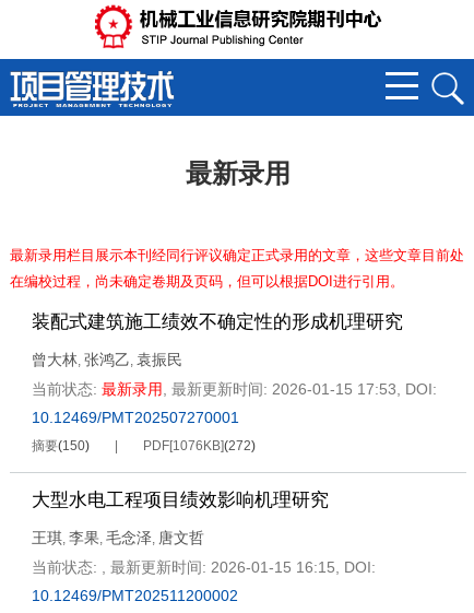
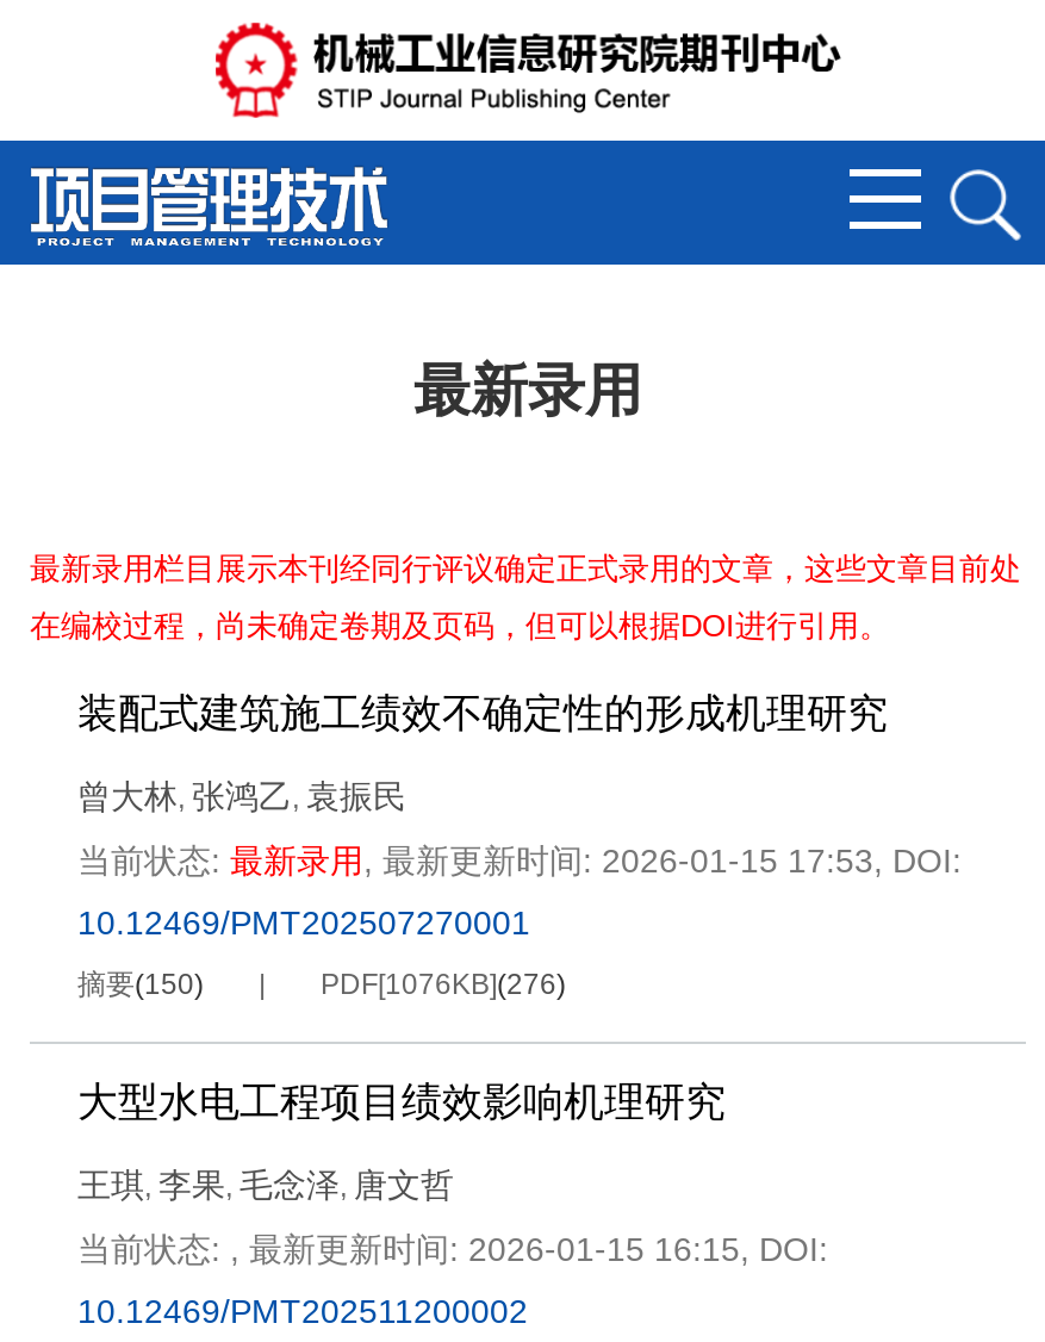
- PDF[1076KB](272)
+ PDF[1076KB](276)
